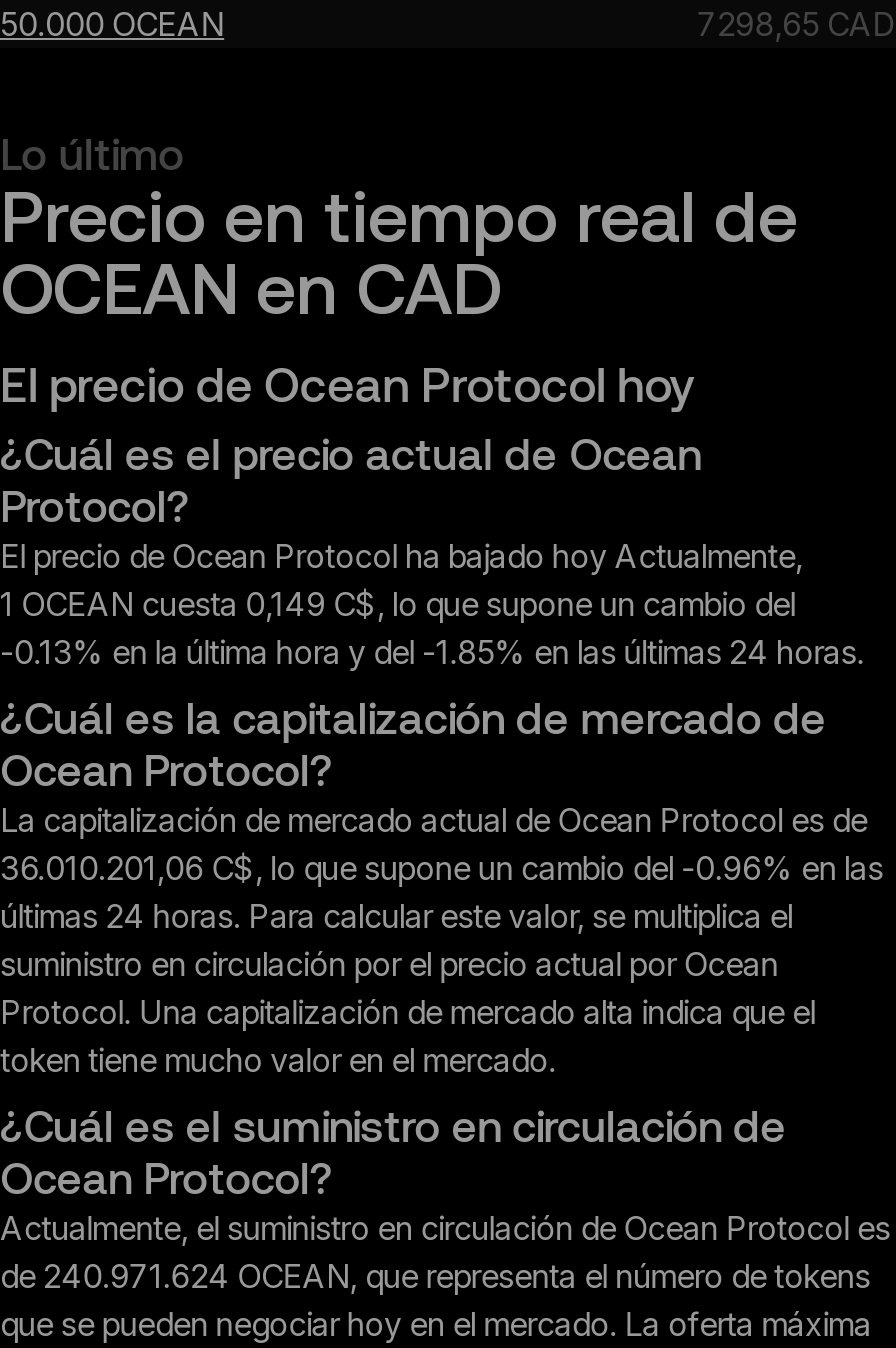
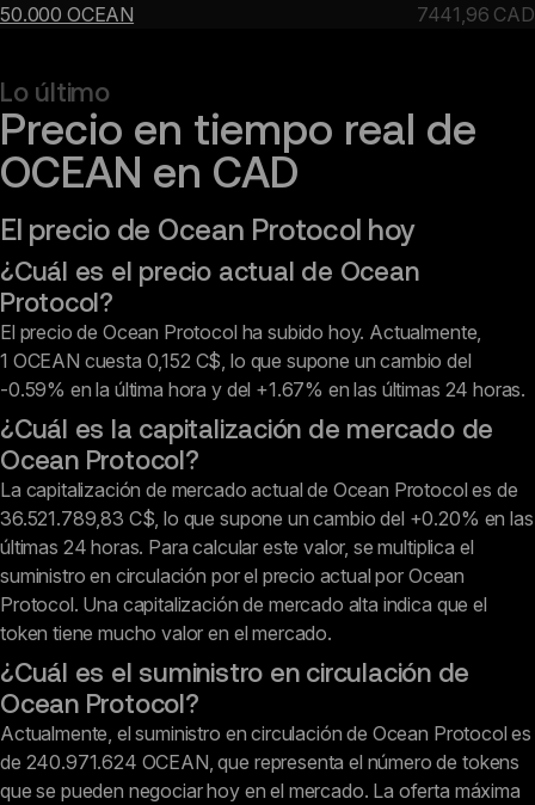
- 7298,65 CAD
+ 7441,96 CAD

- El precio de Ocean Protocol ha bajado hoy Actualmente,
+ El precio de Ocean Protocol ha subido hoy. Actualmente,

- 1 OCEAN cuesta 0,149 C$, lo que supone un cambio del
+ 1 OCEAN cuesta 0,152 C$, lo que supone un cambio del

- -0.13% en la última hora y del -1.85% en las últimas 24 horas.
+ -0.59% en la última hora y del +1.67% en las últimas 24 horas.

- 36.010.201,06 C$, lo que supone un cambio del -0.96% en las
+ 36.521.789,83 C$, lo que supone un cambio del +0.20% en las
